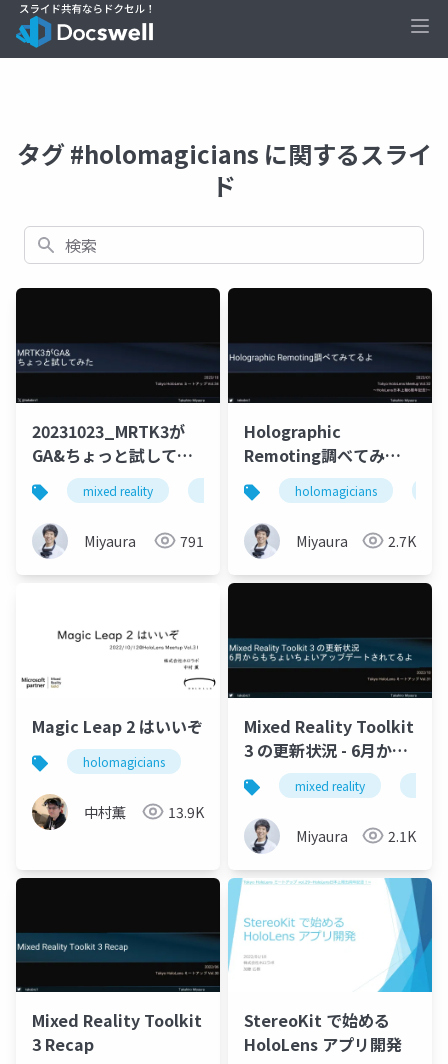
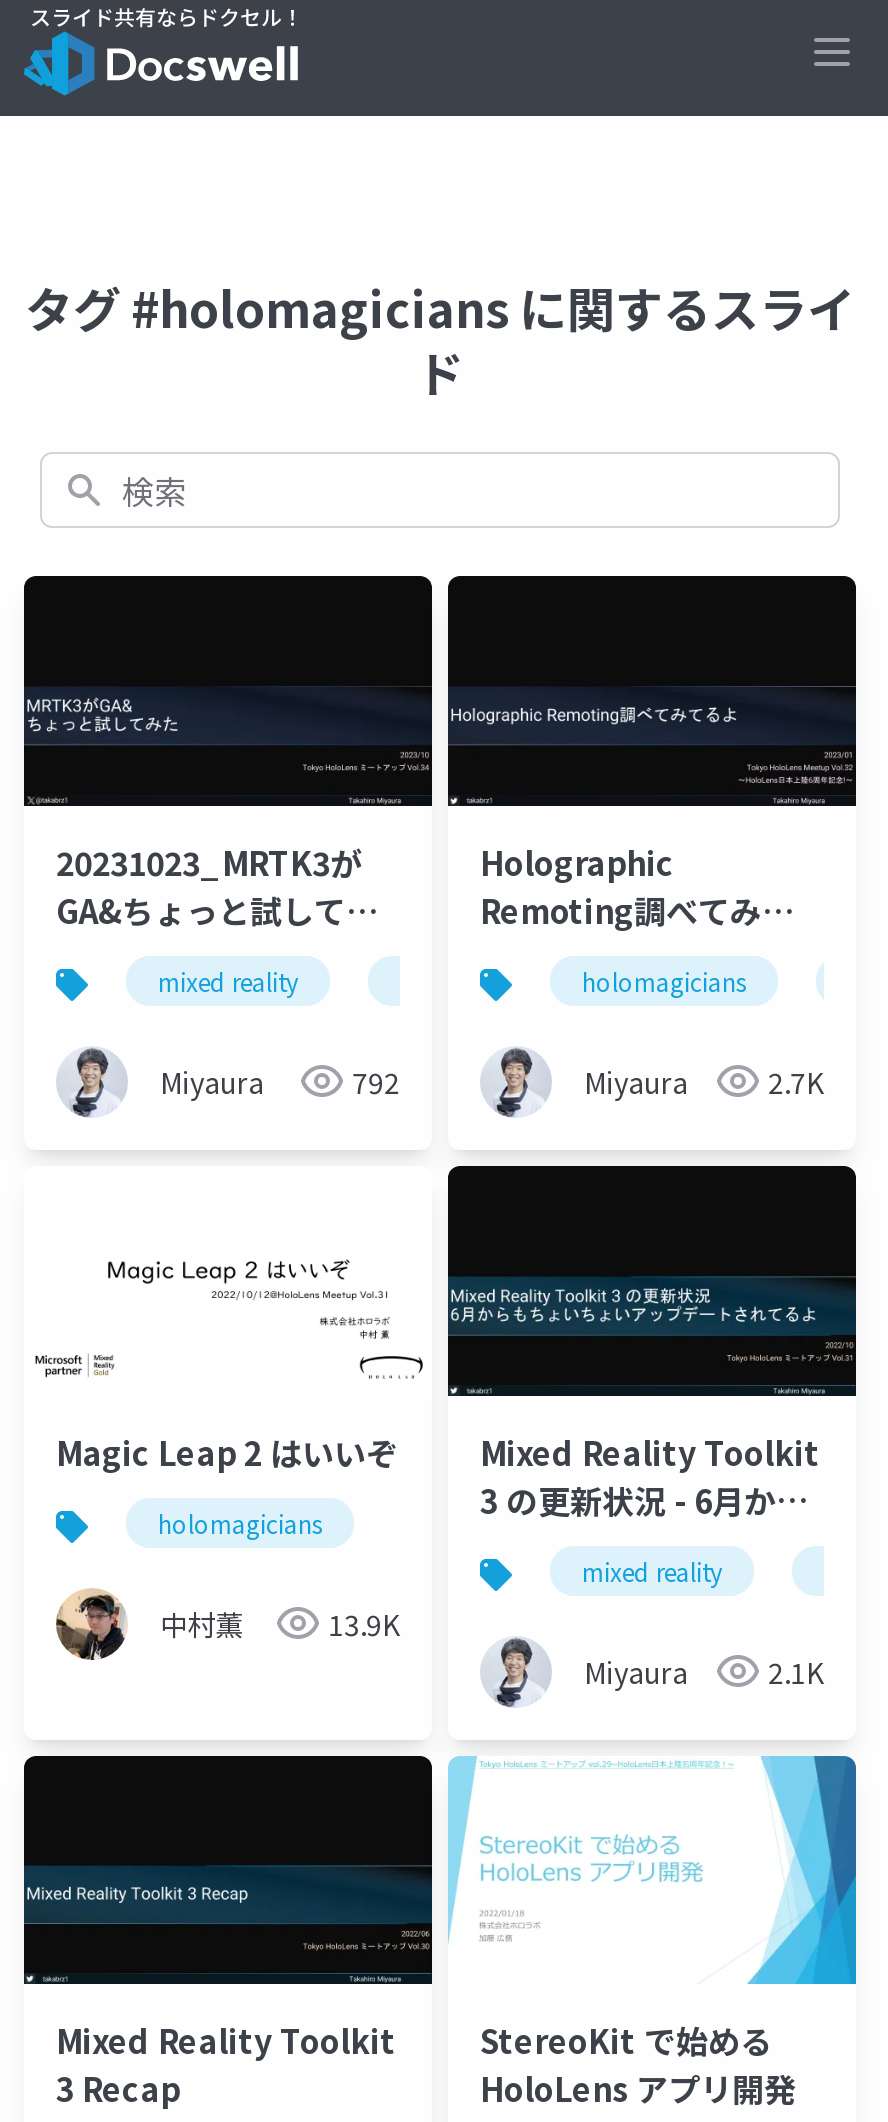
- 791
+ 792
